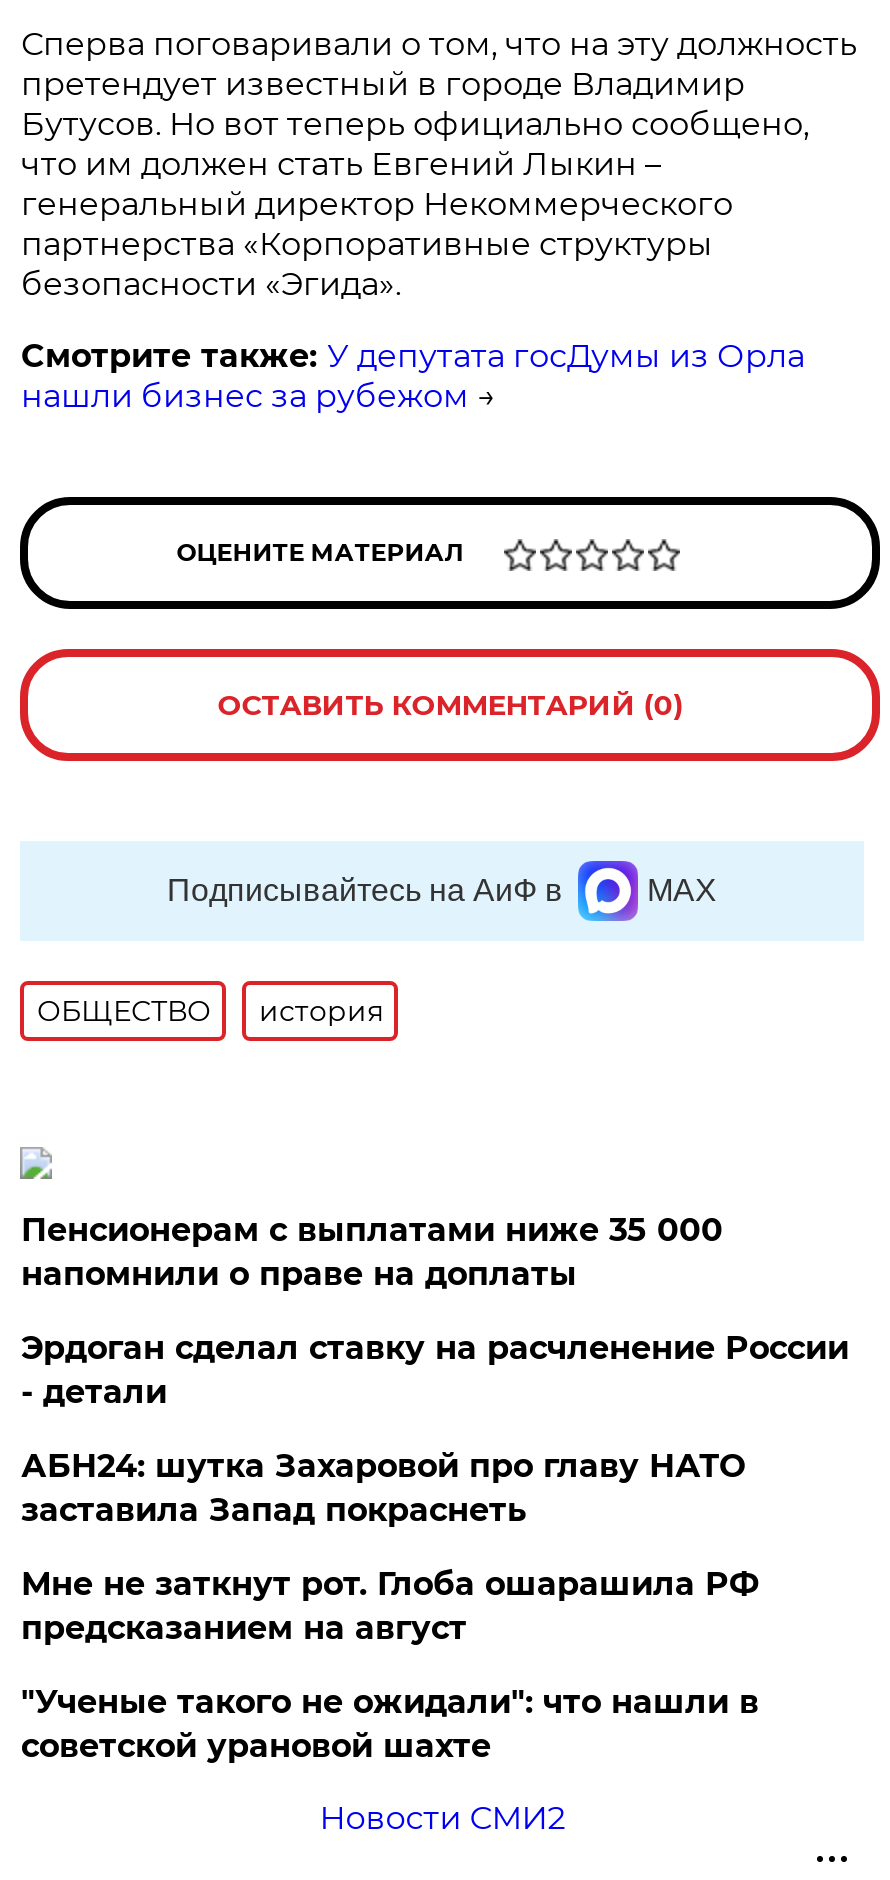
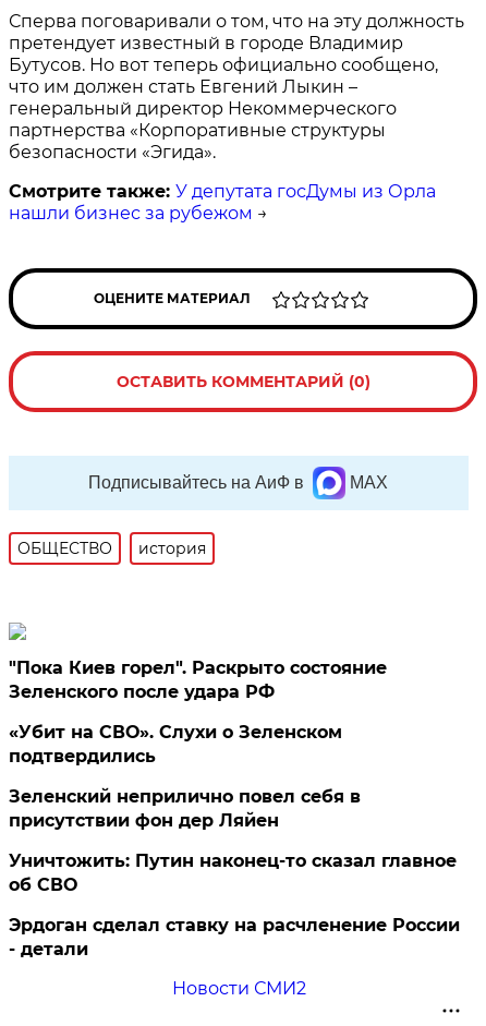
- Пенсионерам с выплатами ниже 35 000
- напомнили о праве на доплаты
+ "Пока Киев горел". Раскрыто состояние
+ Зеленского после удара РФ
+ «Убит на СВО». Слухи о Зеленском
+ подтвердились
+ Зеленский неприлично повел cебя в
+ присутствии фон дер Ляйен
+ Уничтожить: Путин наконец-то сказал главное
+ об СВО

moved down: Эрдоган сделал ставку на расчленение России | - детали

- АБН24: шутка Захаровой про главу НАТО
- заставила Запад покраснеть
- Мне не заткнут рот. Глоба ошарашила РФ
- предсказанием на август
- "Ученые такого не ожидали": что нашли в
- советской урановой шахте
